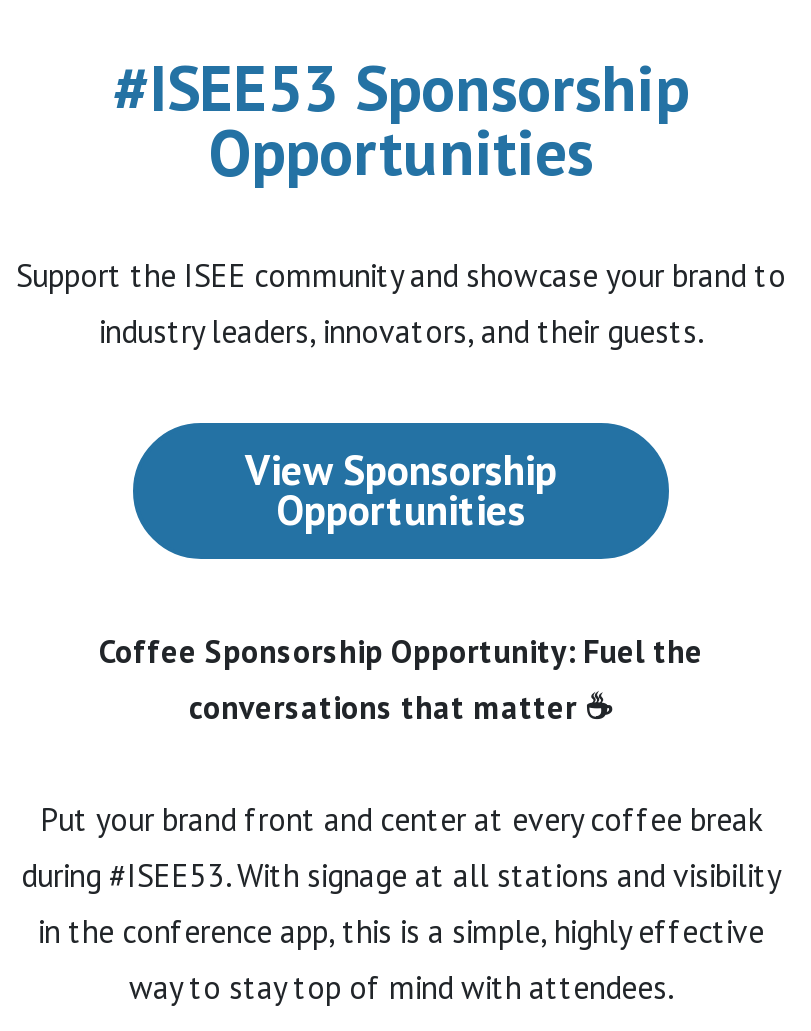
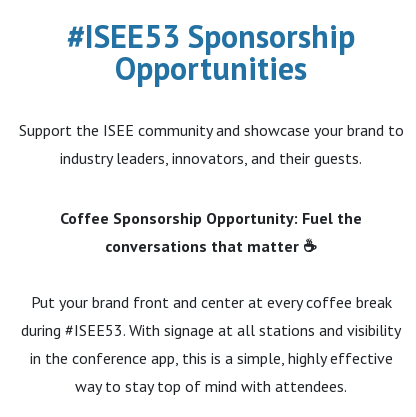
- View Sponsorship
- Opportunities
